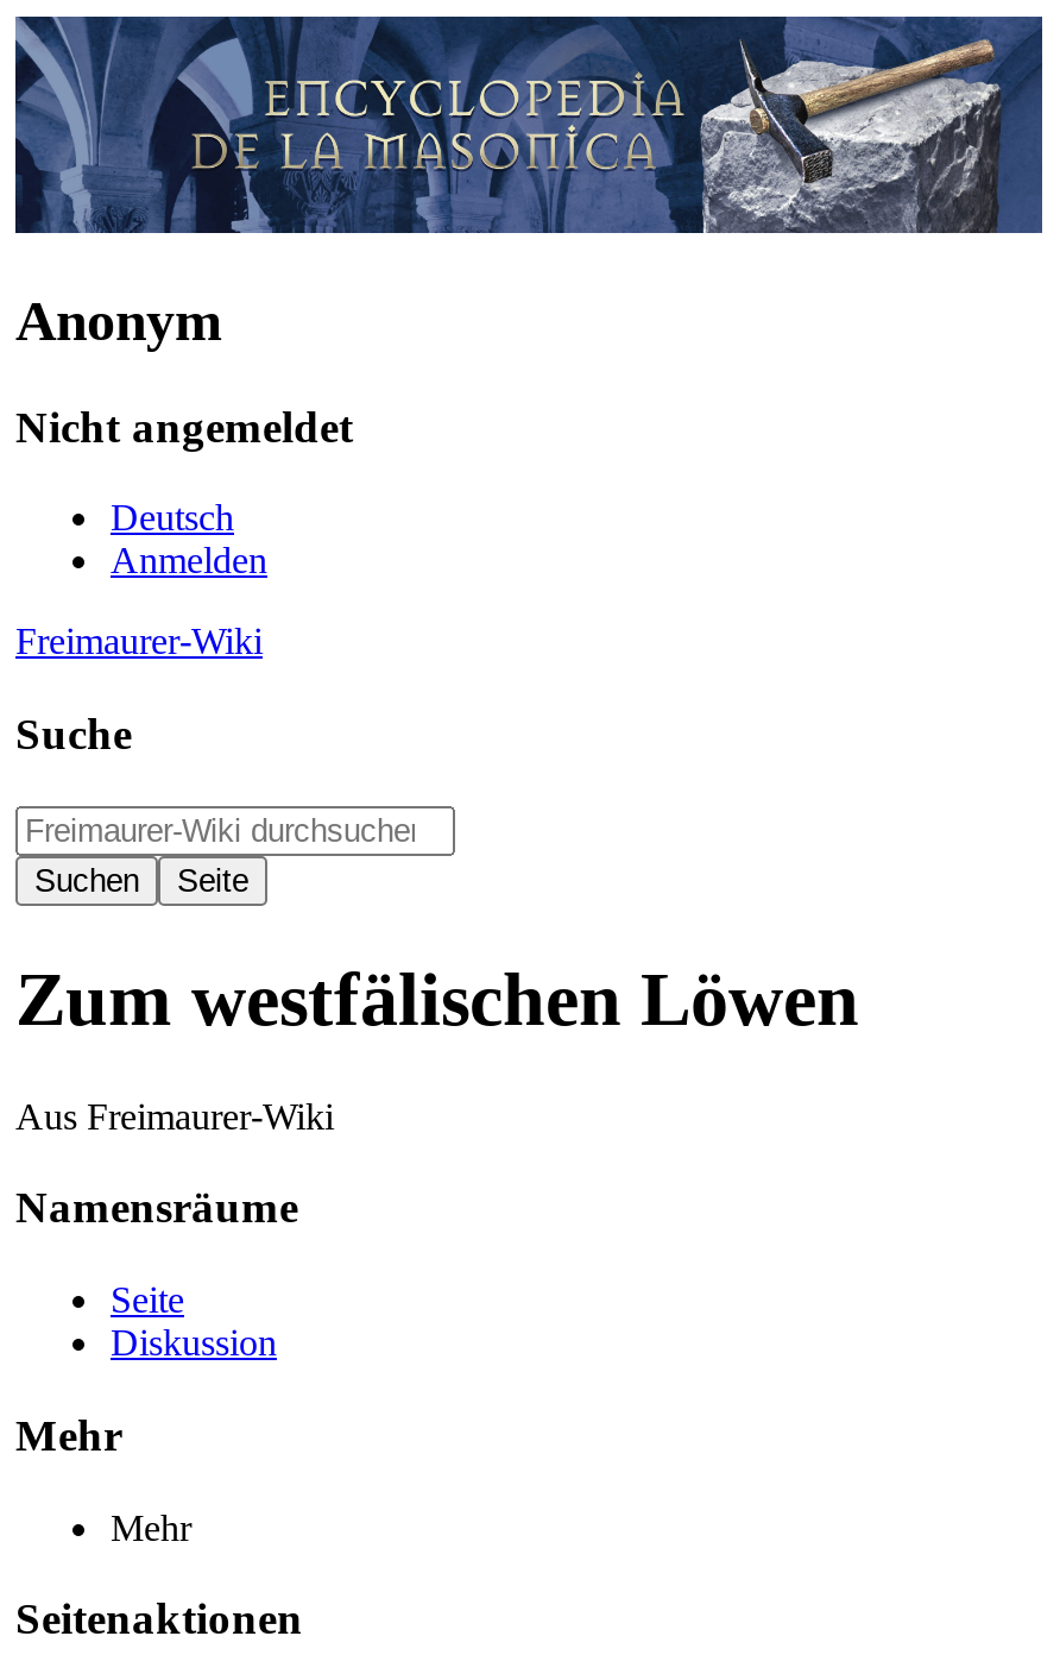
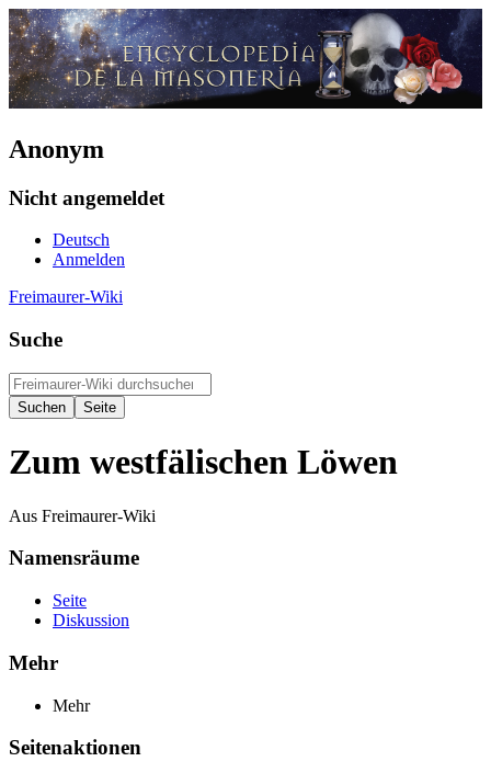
- [image]
+ [image]
